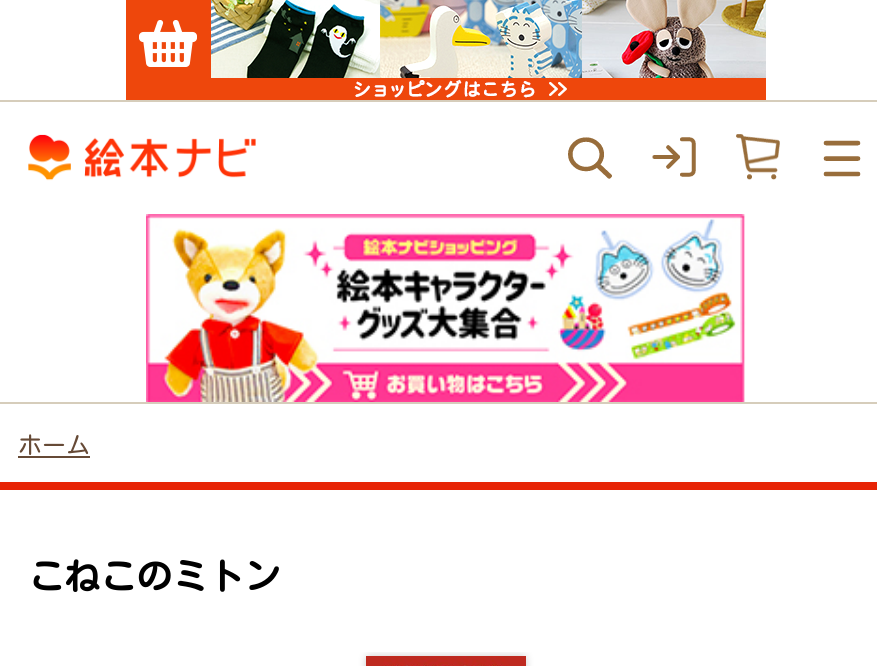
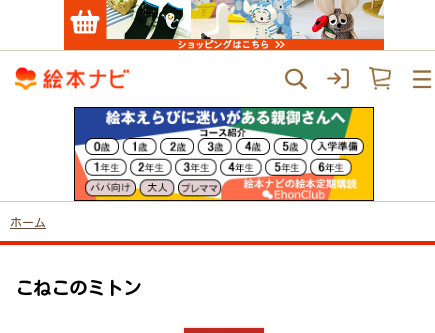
- [image]
+ [image]
